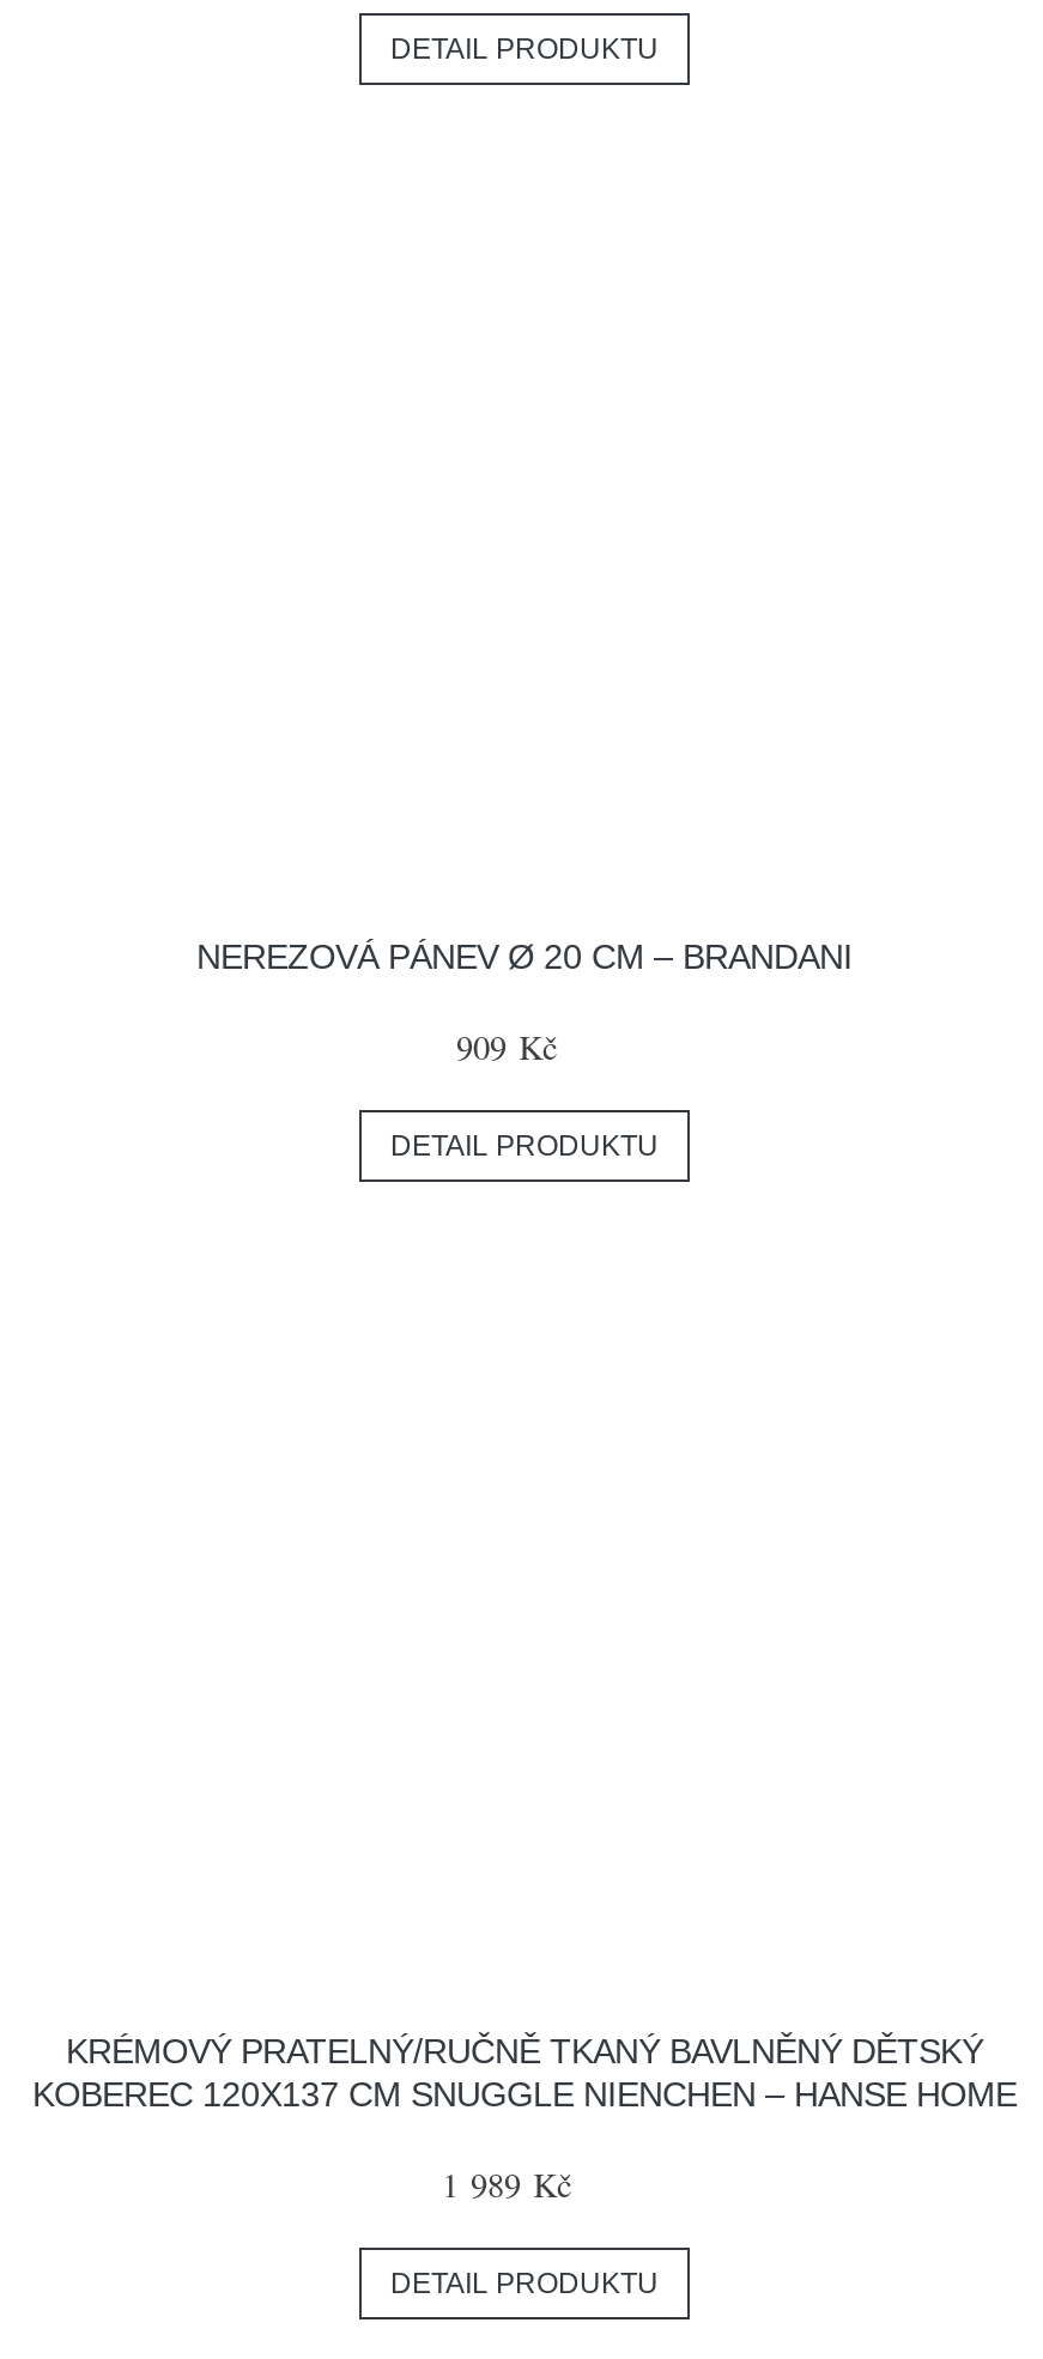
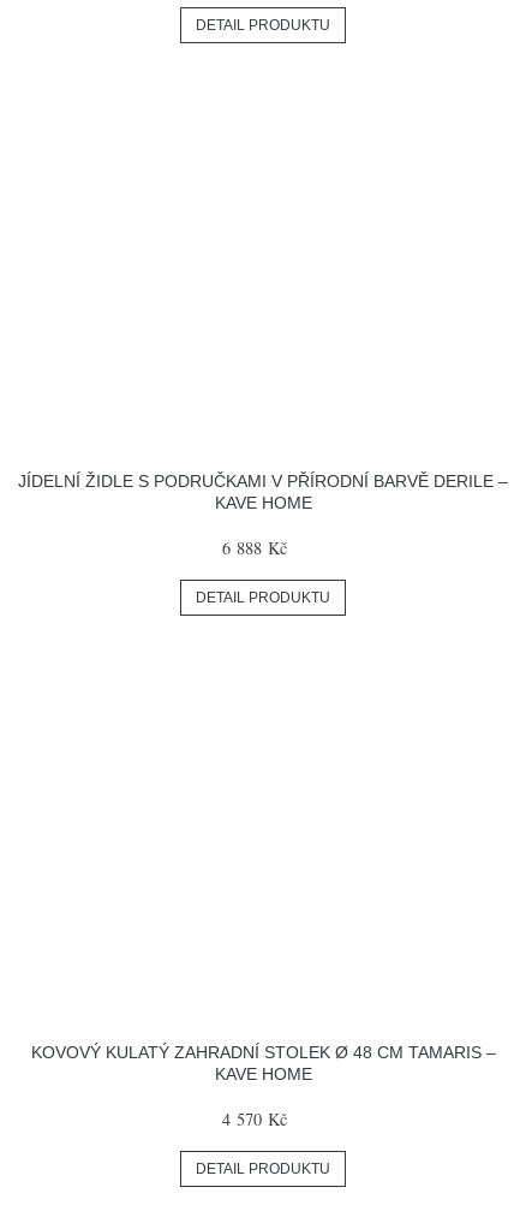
- NEREZOVÁ PÁNEV Ø 20 CM – BRANDANI
+ JÍDELNÍ ŽIDLE S PODRUČKAMI V PŘÍRODNÍ BARVĚ DERILE –
+ KAVE HOME

- 909 Kč
+ 6 888 Kč

- KRÉMOVÝ PRATELNÝ/RUČNĚ TKANÝ BAVLNĚNÝ DĚTSKÝ
- KOBEREC 120X137 CM SNUGGLE NIENCHEN – HANSE HOME
+ KOVOVÝ KULATÝ ZAHRADNÍ STOLEK Ø 48 CM TAMARIS –
+ KAVE HOME

- 1 989 Kč
+ 4 570 Kč
